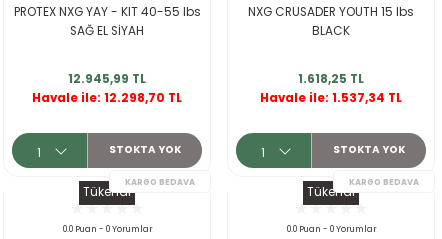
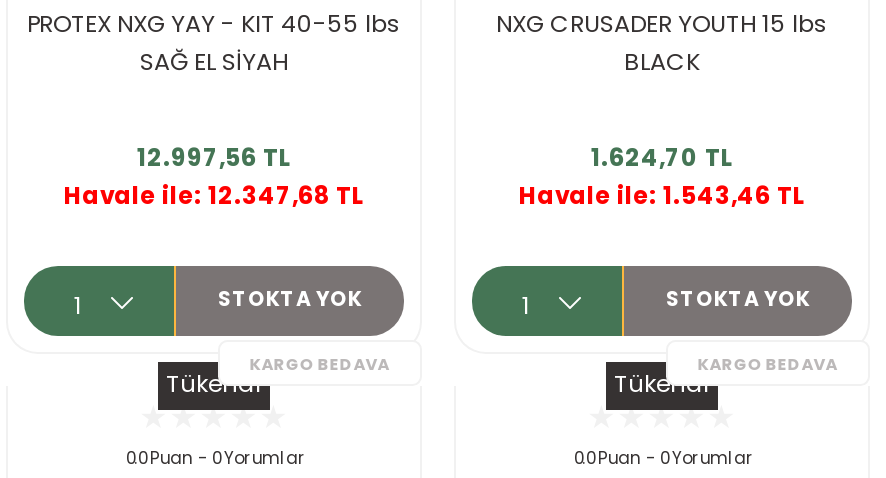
- 12.945,99 TL
+ 12.997,56 TL

- 1.618,25 TL
+ 1.624,70 TL

- Havale ile: 12.298,70 TL
+ Havale ile: 12.347,68 TL

- Havale ile: 1.537,34 TL
+ Havale ile: 1.543,46 TL
